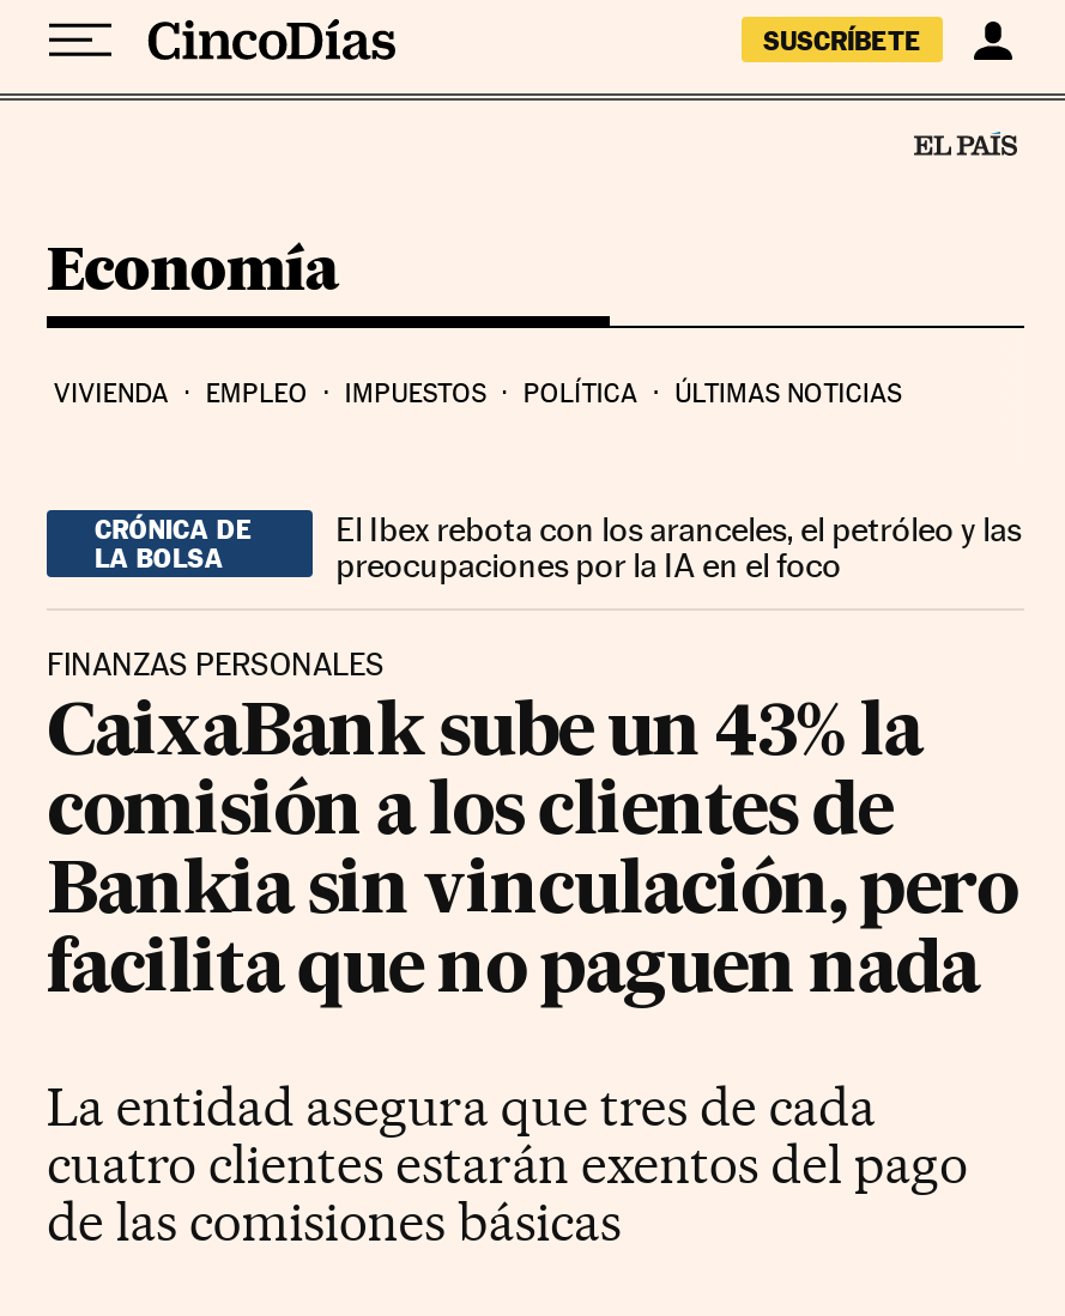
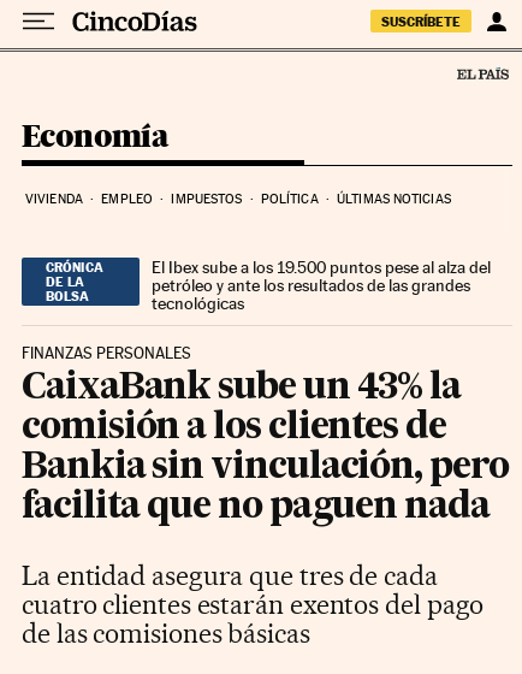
- El Ibex rebota con los aranceles, el petróleo y las
- preocupaciones por la IA en el foco
+ El Ibex sube a los 19.500 puntos pese al alza del
+ petróleo y ante los resultados de las grandes
+ tecnológicas
